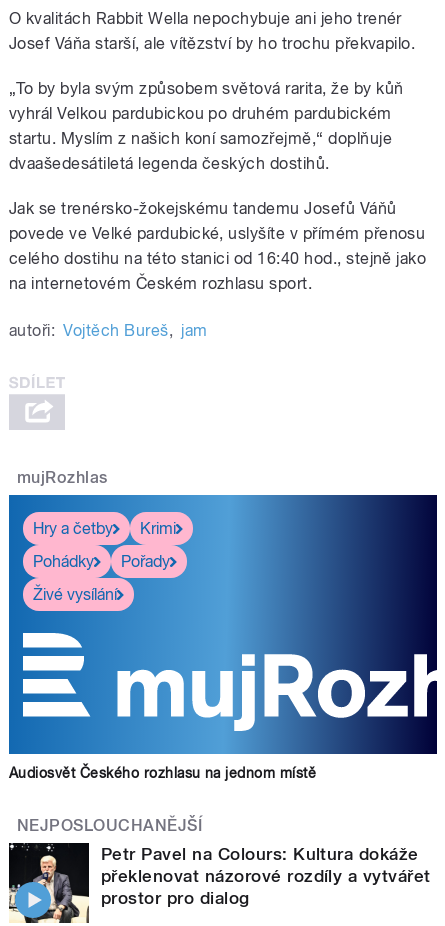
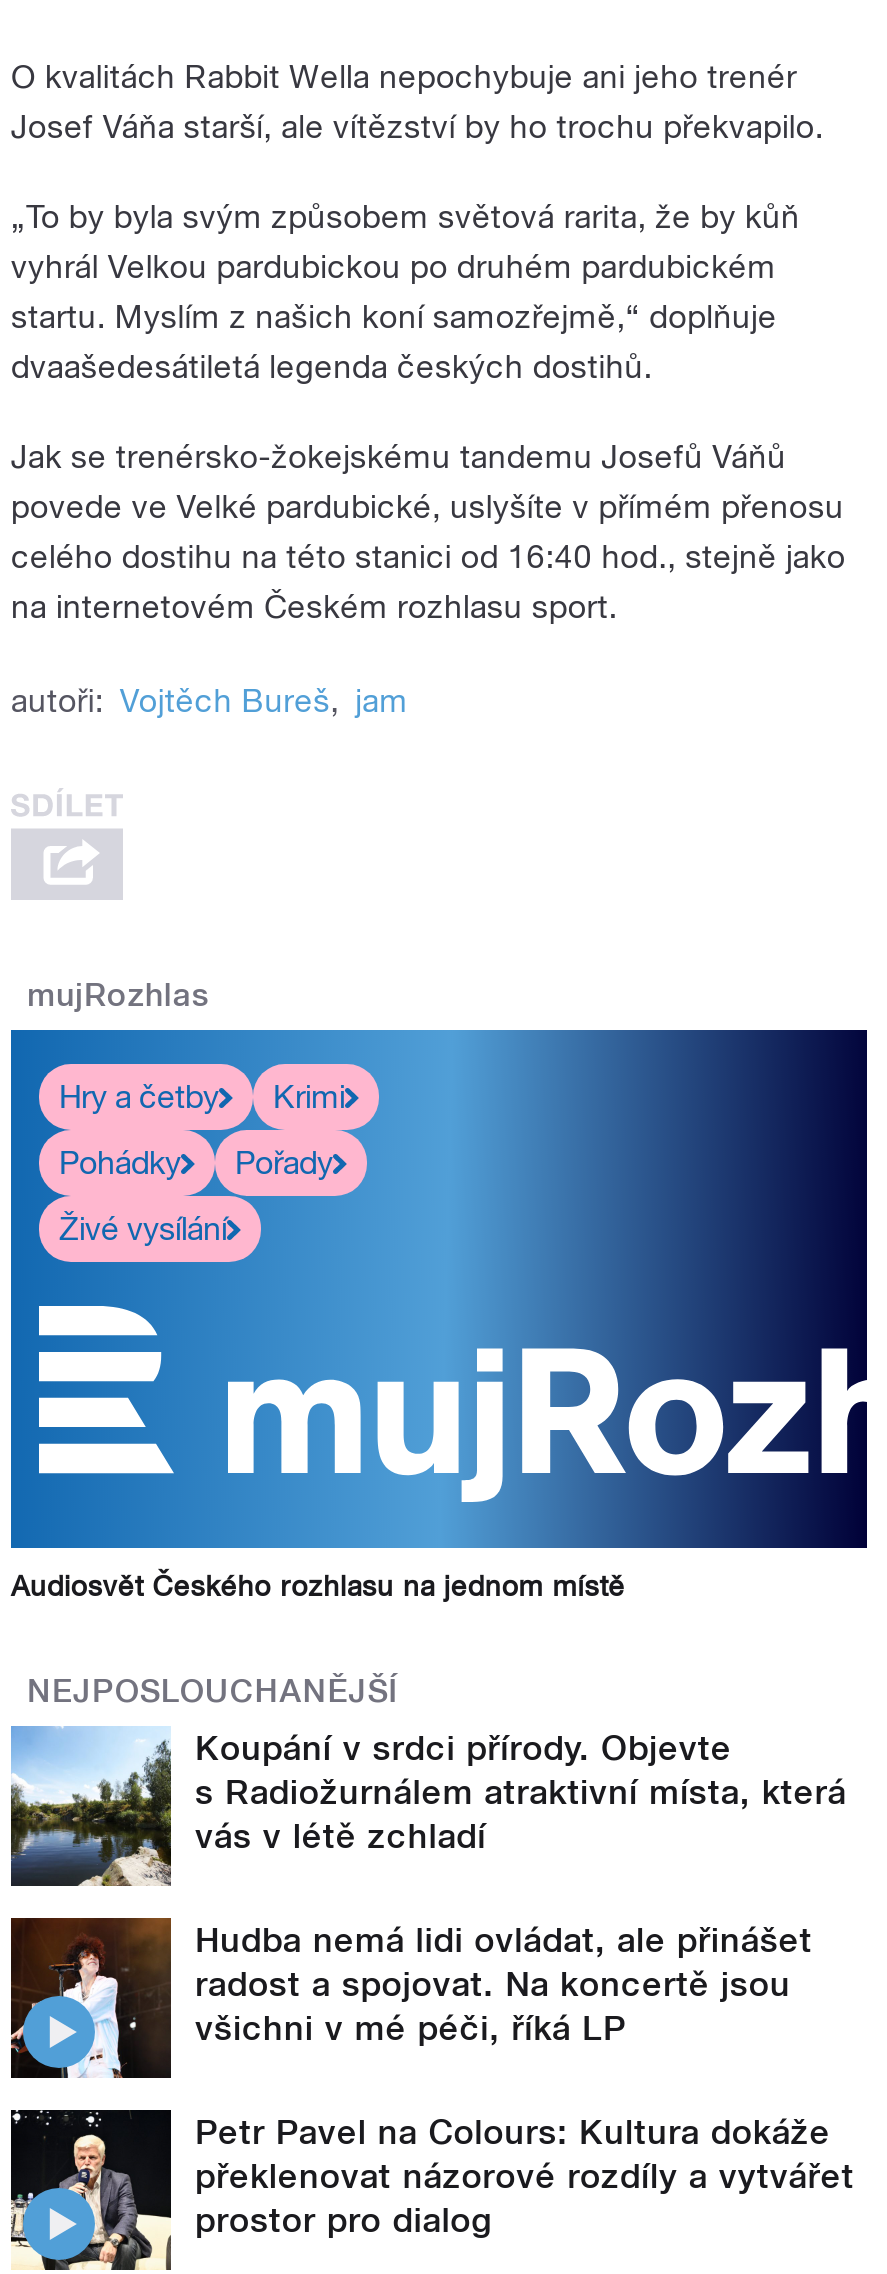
+ [image]
+ Koupání v srdci přírody. Objevte
+ s Radiožurnálem atraktivní místa, která
+ vás v létě zchladí
+ Hudba nemá lidi ovládat, ale přinášet
+ radost a spojovat. Na koncertě jsou
+ všichni v mé péči, říká LP

+ [image]
